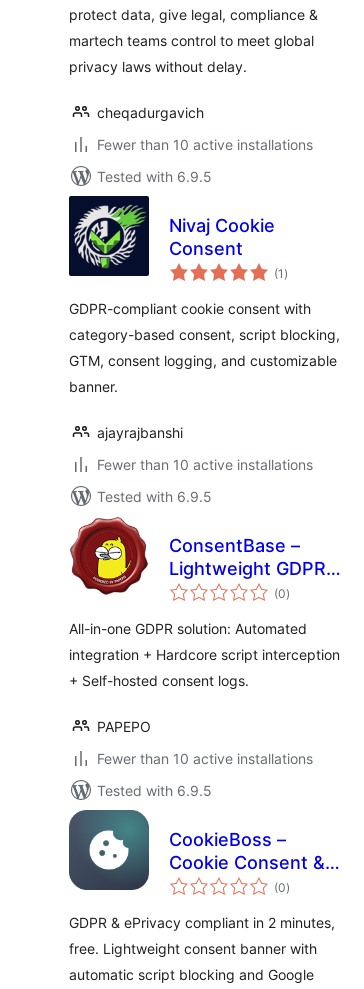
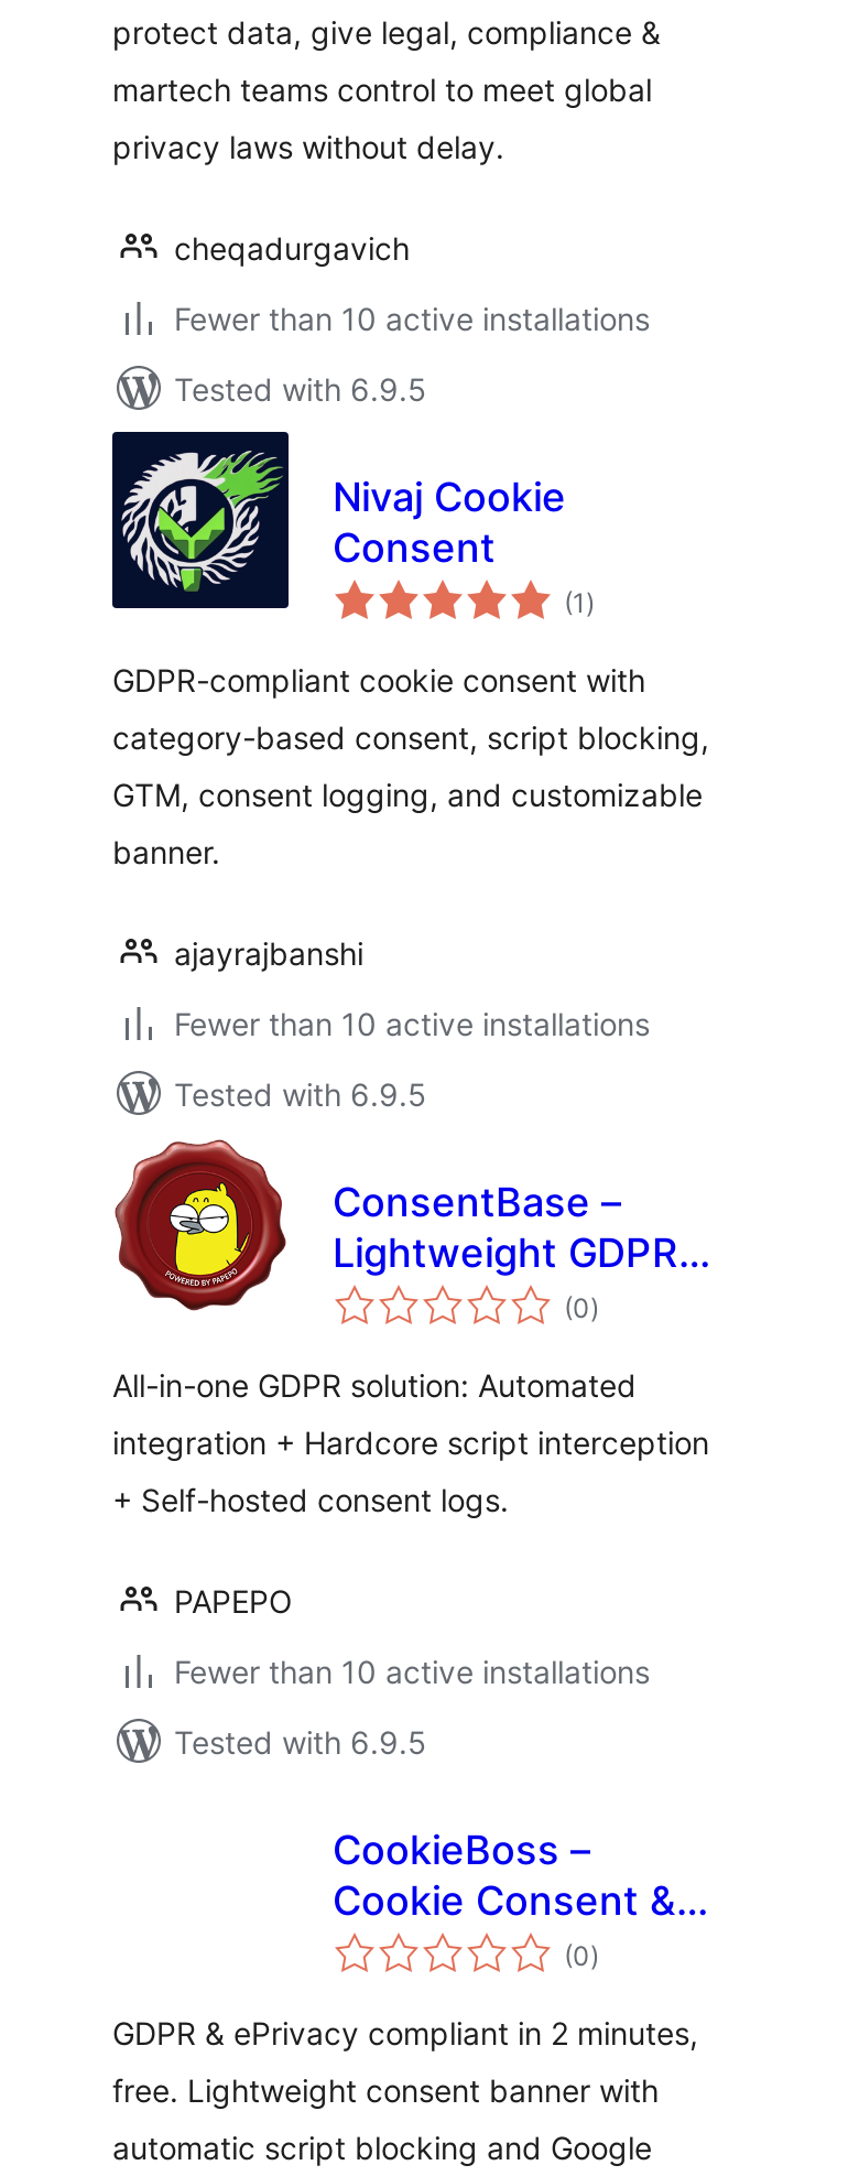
- [image]
